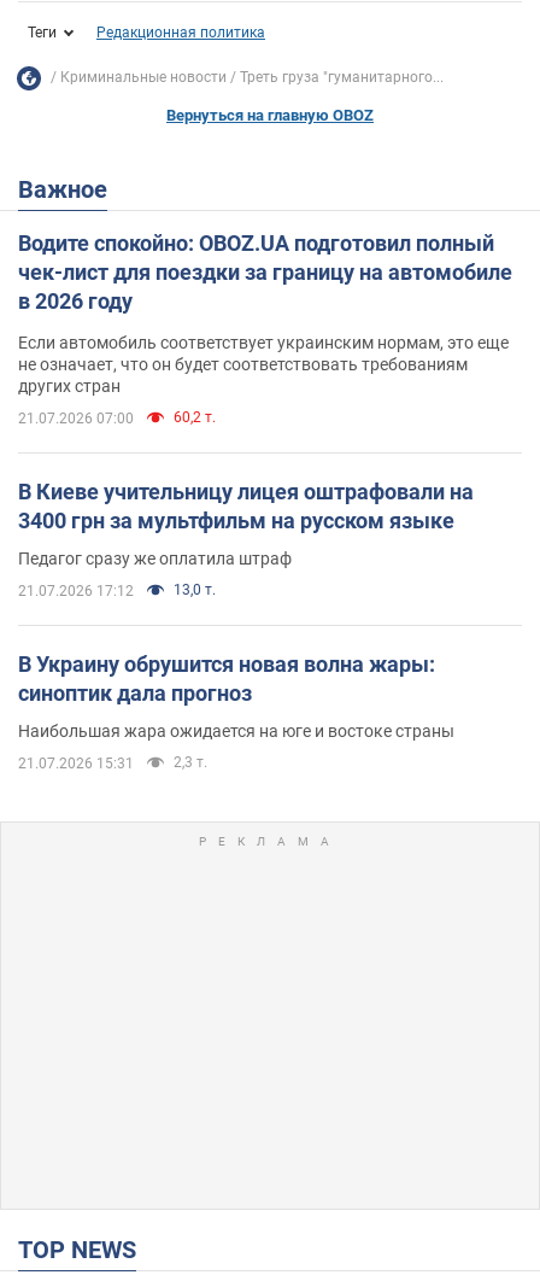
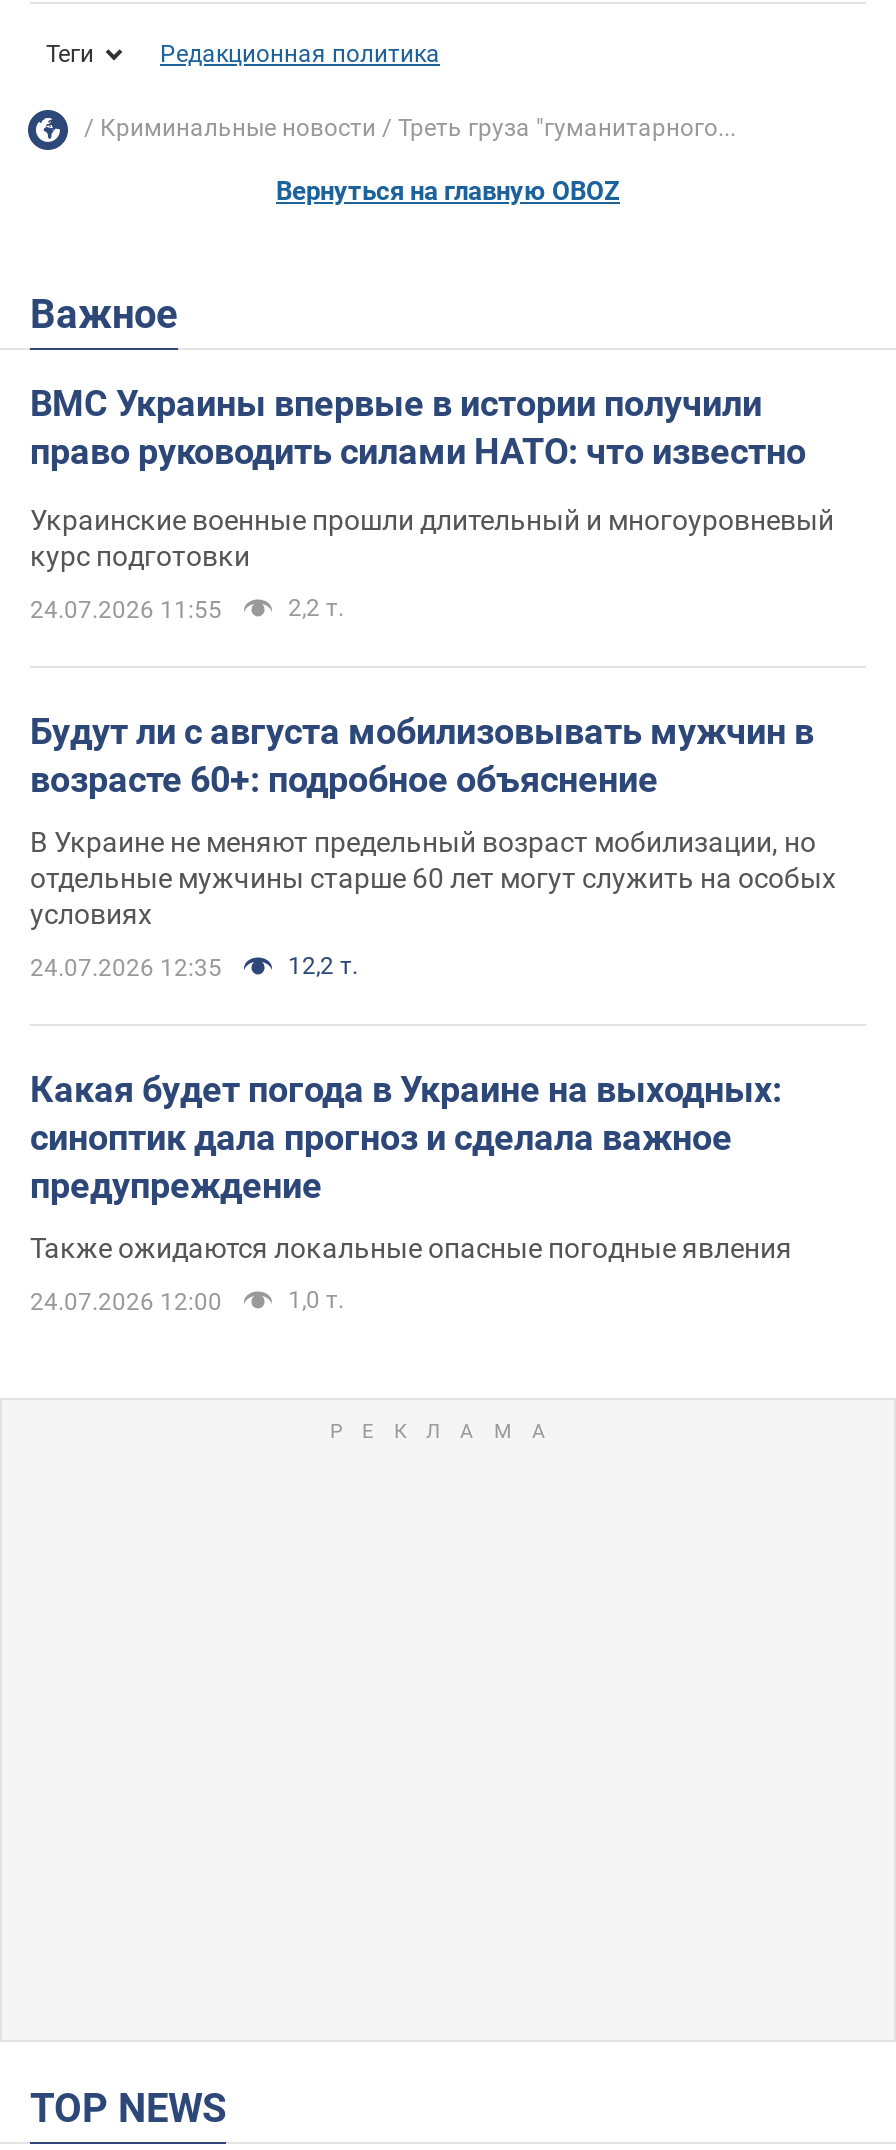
- Водите спокойно: OBOZ.UA подготовил полный
- чек-лист для поездки за границу на автомобиле
- в 2026 году
+ ВМС Украины впервые в истории получили
+ право руководить силами НАТО: что известно

- Если автомобиль соответствует украинским нормам, это еще
- не означает, что он будет соответствовать требованиям
- других стран
+ Украинские военные прошли длительный и многоуровневый
+ курс подготовки

- 21.07.2026 07:00
- 60,2 т.
+ 24.07.2026 11:55
+ 2,2 т.

- В Киеве учительницу лицея оштрафовали на
- 3400 грн за мультфильм на русском языке
+ Будут ли с августа мобилизовывать мужчин в
+ возрасте 60+: подробное объяснение

- Педагог сразу же оплатила штраф
+ В Украине не меняют предельный возраст мобилизации, но
+ отдельные мужчины старше 60 лет могут служить на особых
+ условиях

- 21.07.2026 17:12
- 13,0 т.
+ 24.07.2026 12:35
+ 12,2 т.

- В Украину обрушится новая волна жары:
- синоптик дала прогноз
+ Какая будет погода в Украине на выходных:
+ синоптик дала прогноз и сделала важное
+ предупреждение

- Наибольшая жара ожидается на юге и востоке страны
+ Также ожидаются локальные опасные погодные явления

- 21.07.2026 15:31
- 2,3 т.
+ 24.07.2026 12:00
+ 1,0 т.
